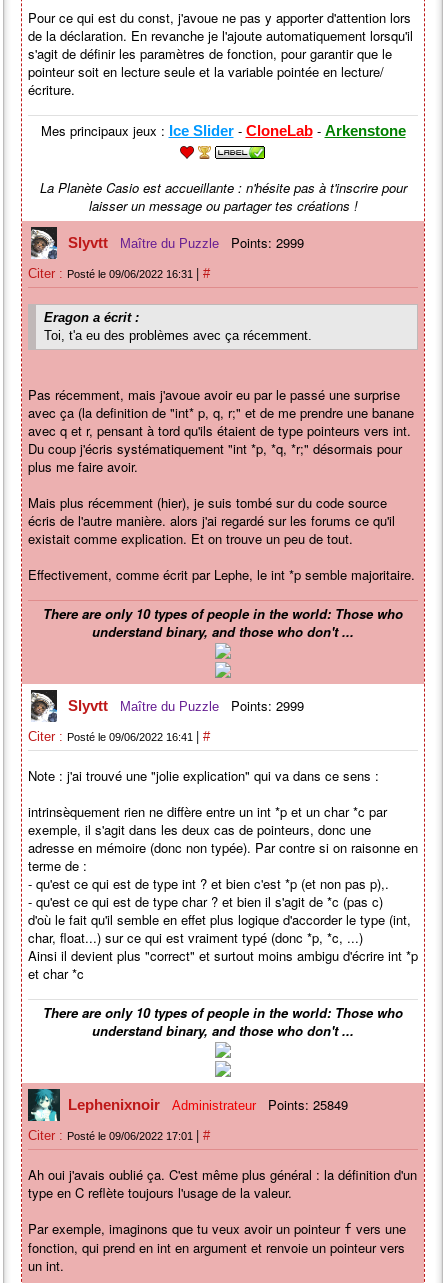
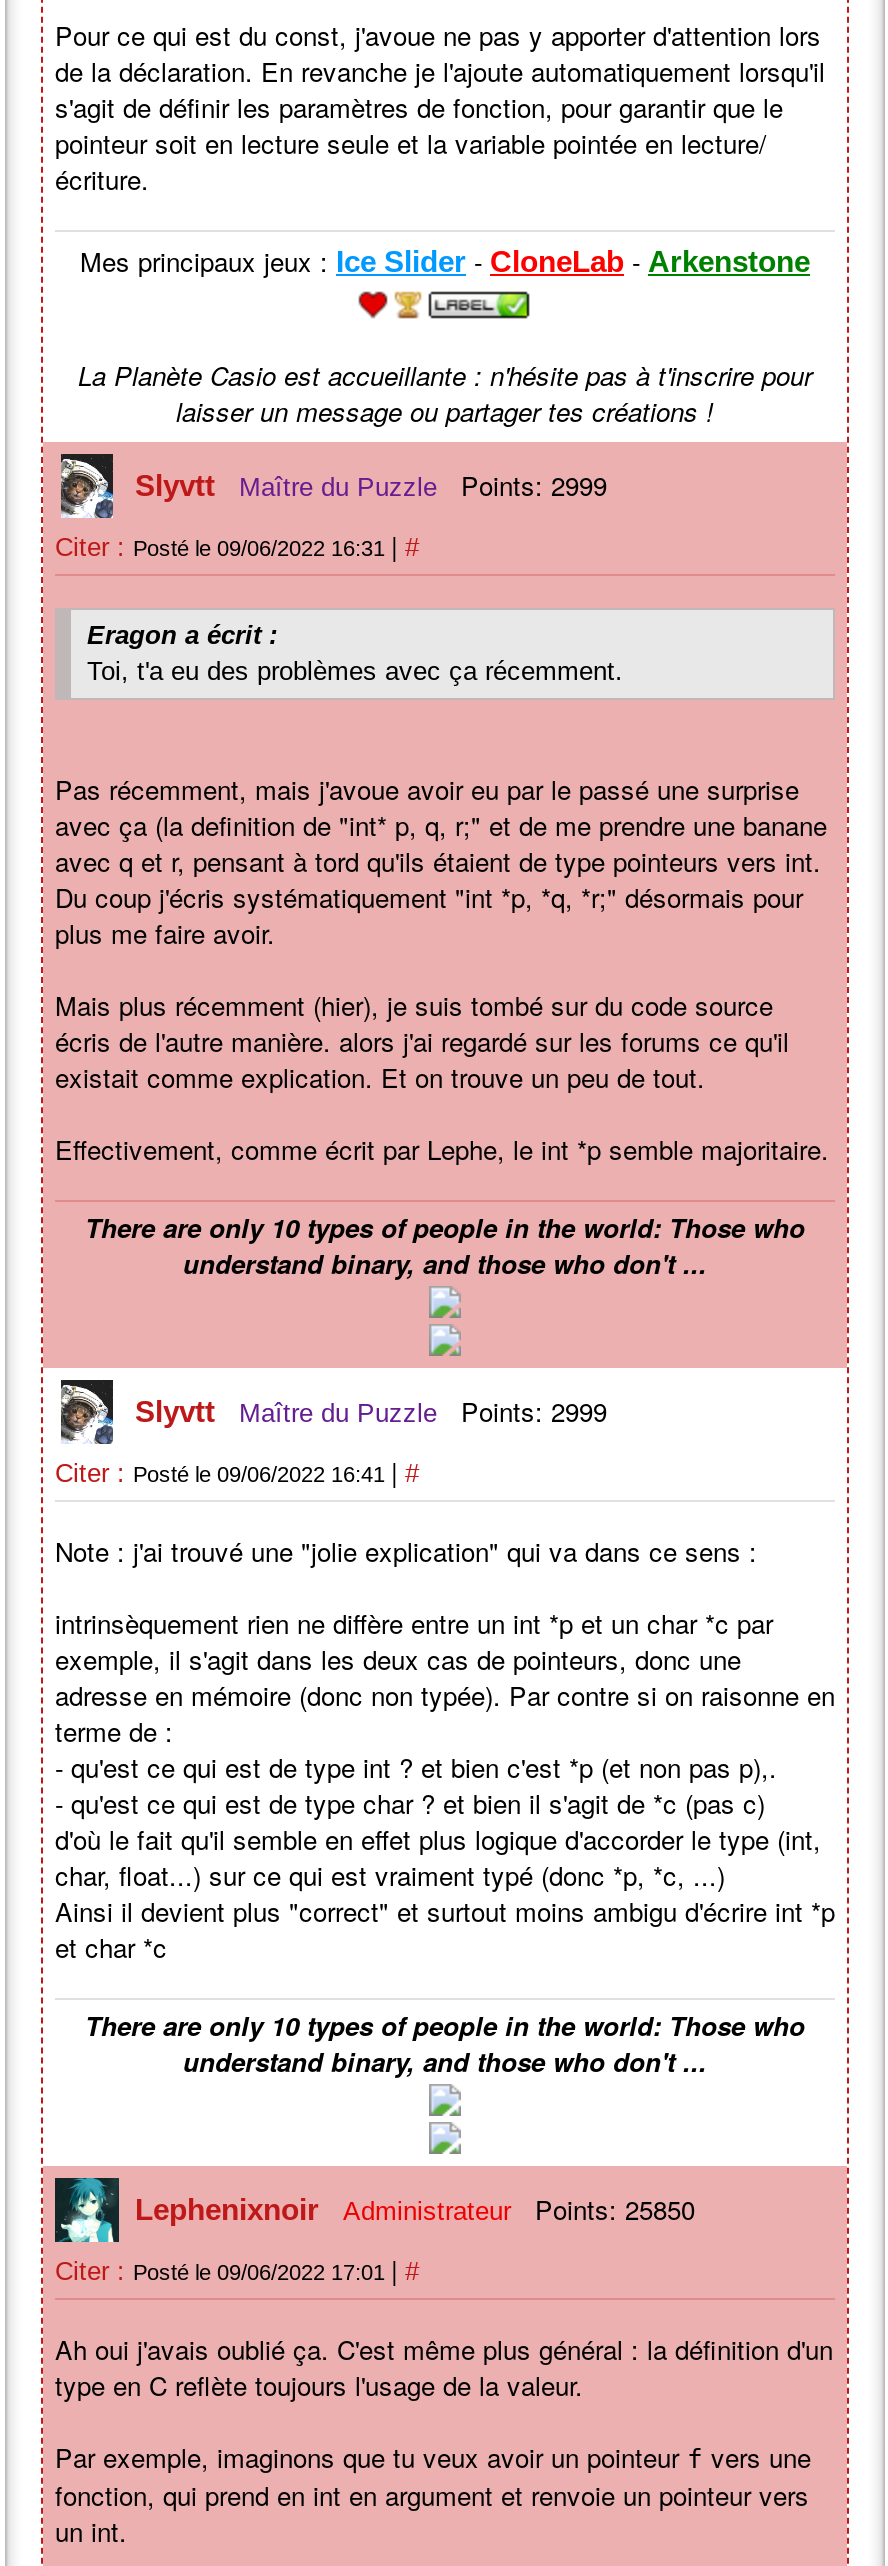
- Lephenixnoir Administrateur Points: 25849
+ Lephenixnoir Administrateur Points: 25850
